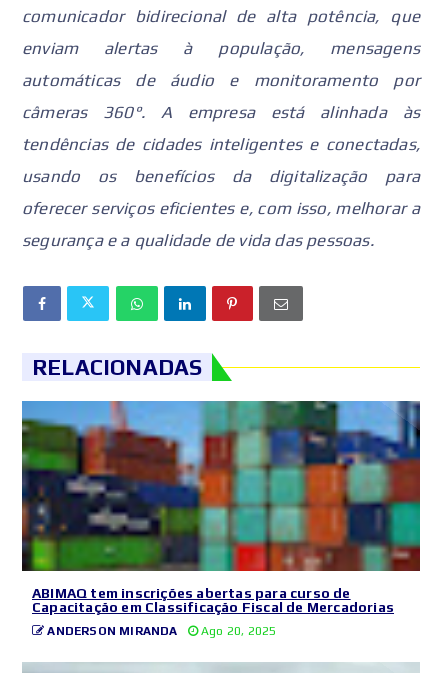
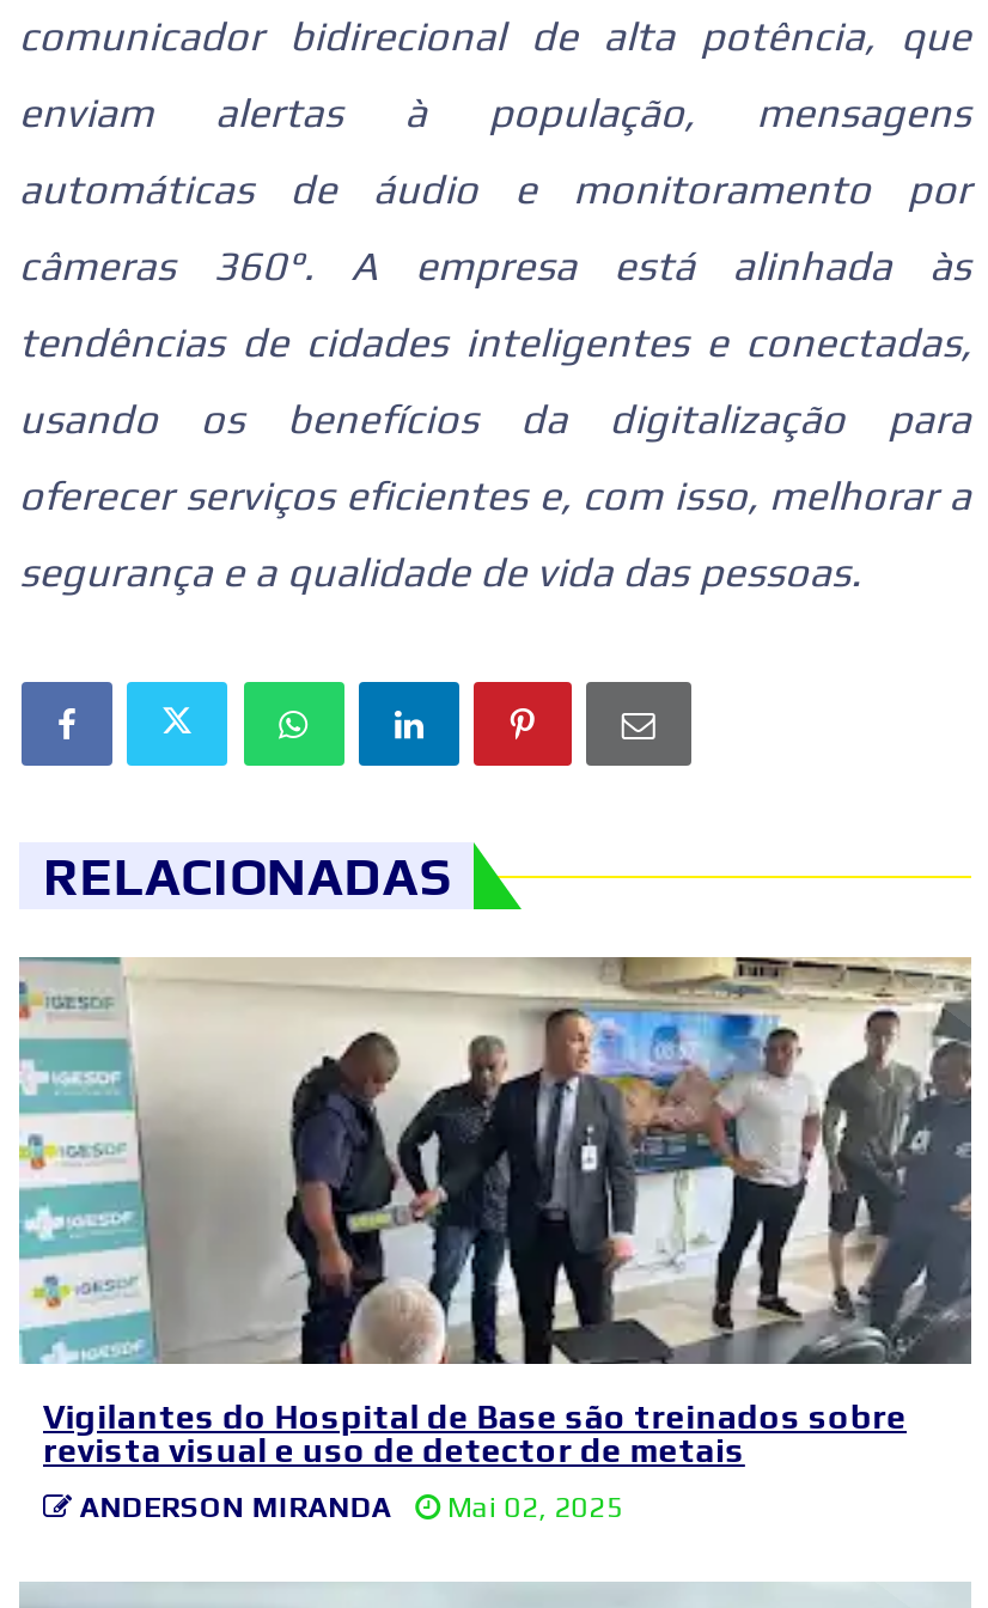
- [image]
- ABIMAQ tem inscrições abertas para curso de
- Capacitação em Classificação Fiscal de Mercadorias
+ [image]
+ Vigilantes do Hospital de Base são treinados sobre
+ revista visual e uso de detector de metais

- ANDERSON MIRANDA Ago 20, 2025
+ ANDERSON MIRANDA Mai 02, 2025
